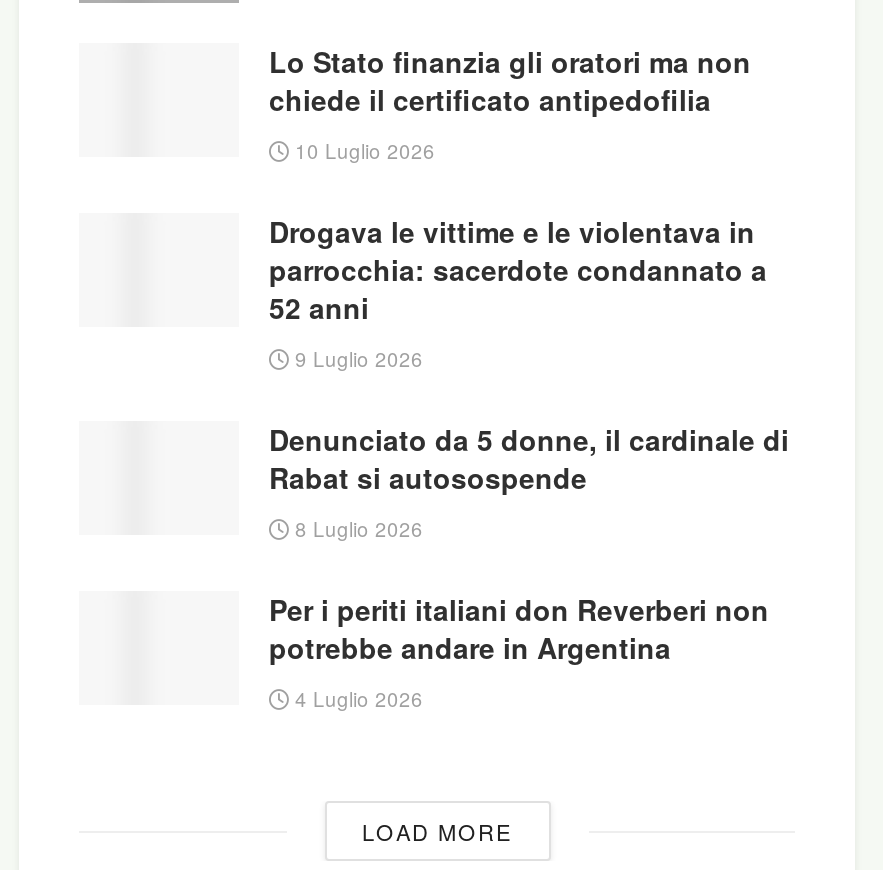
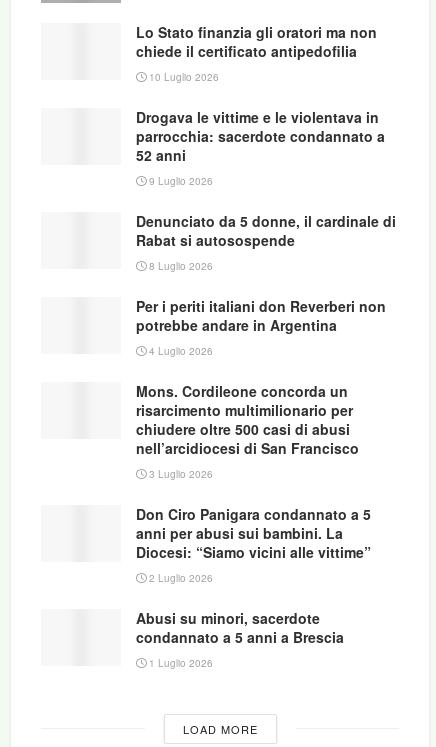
+ Mons. Cordileone concorda un
+ risarcimento multimilionario per
+ chiudere oltre 500 casi di abusi
+ nell’arcidiocesi di San Francisco
+ 3 Luglio 2026
+ Don Ciro Panigara condannato a 5
+ anni per abusi sui bambini. La
+ Diocesi: “Siamo vicini alle vittime”
+ 2 Luglio 2026
+ Abusi su minori, sacerdote
+ condannato a 5 anni a Brescia
+ 1 Luglio 2026
